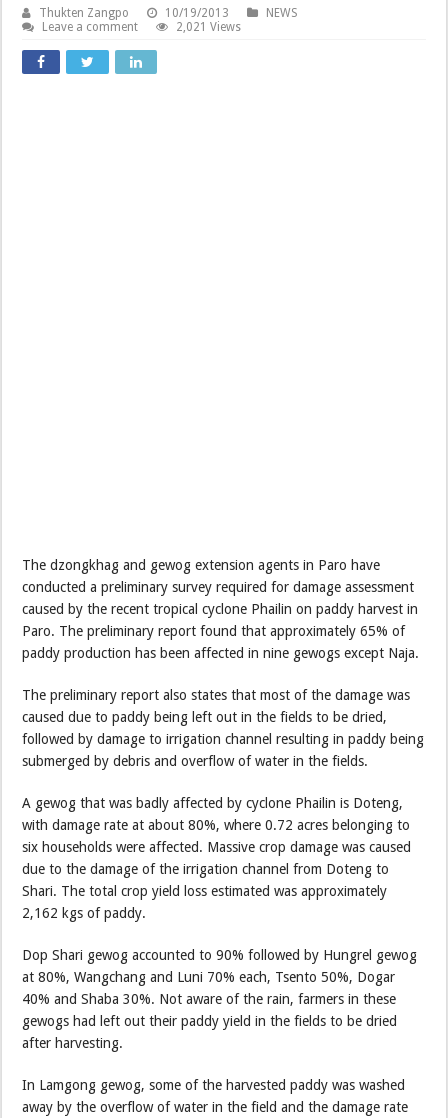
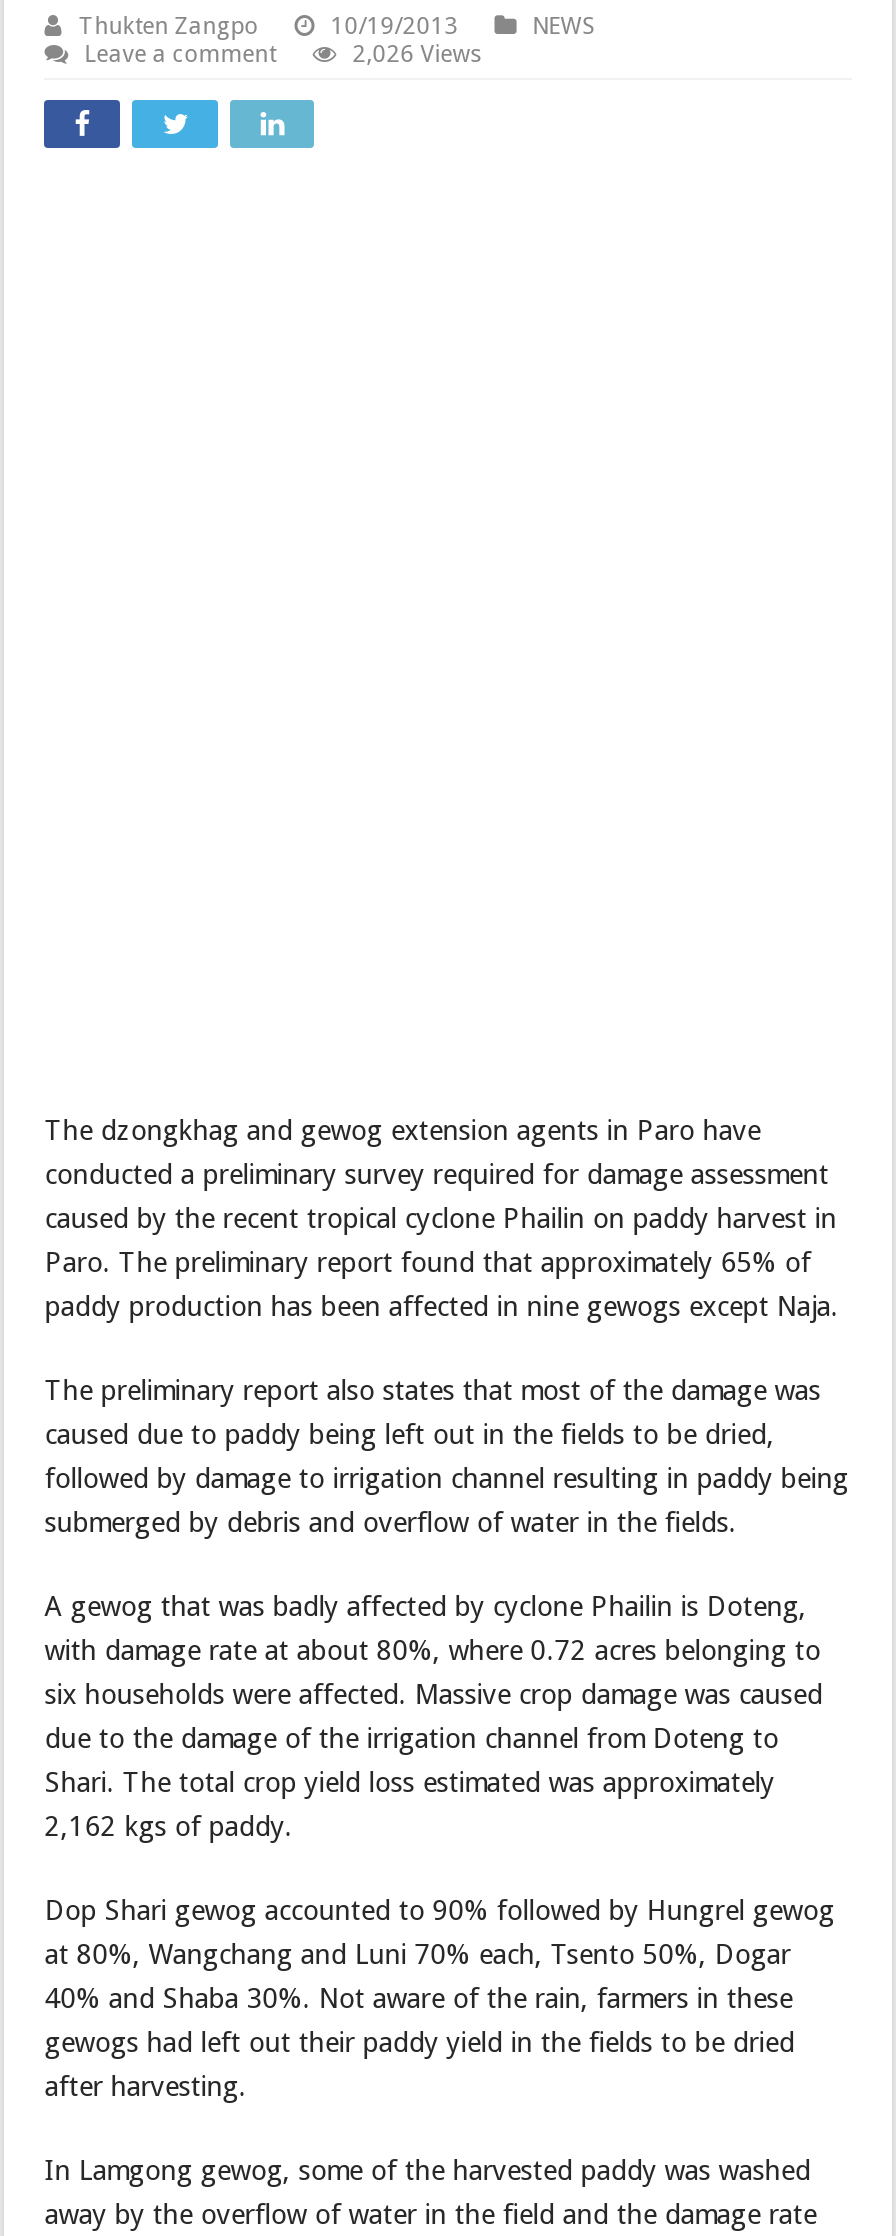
- 2,021 Views
+ 2,026 Views
